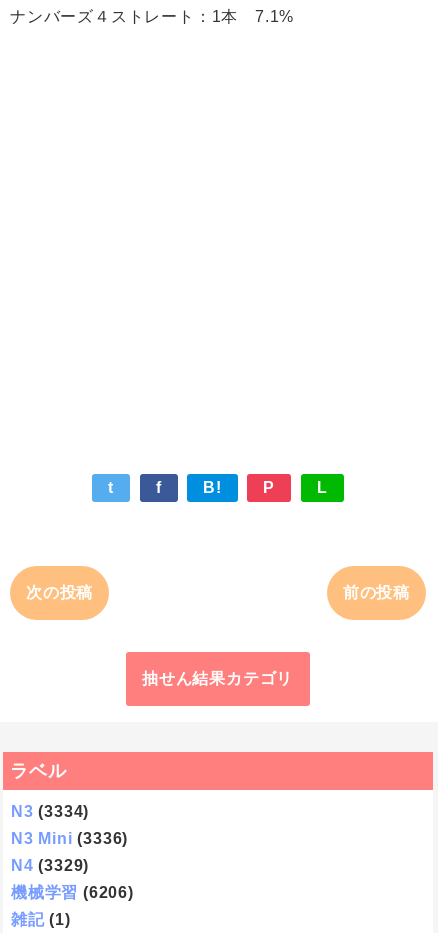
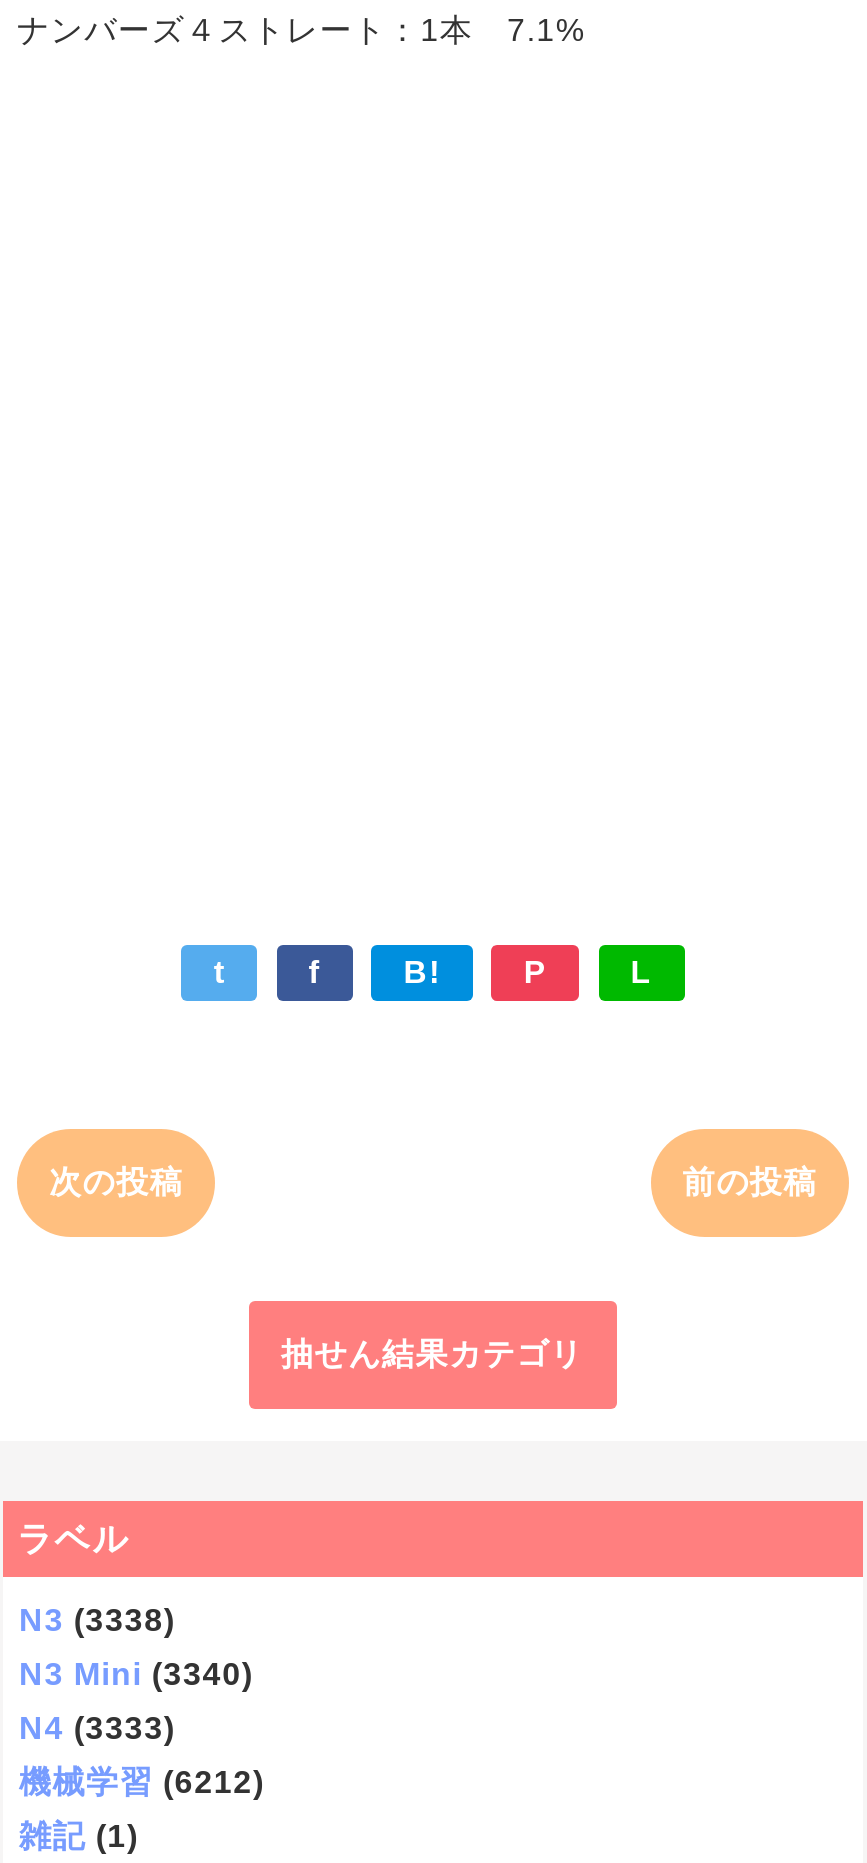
- N3 (3334)
+ N3 (3338)

- N3 Mini (3336)
+ N3 Mini (3340)

- N4 (3329)
+ N4 (3333)

- 機械学習 (6206)
+ 機械学習 (6212)
